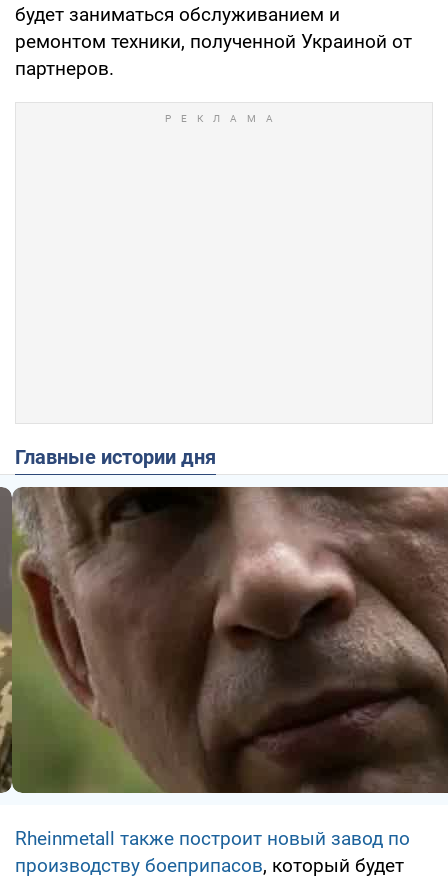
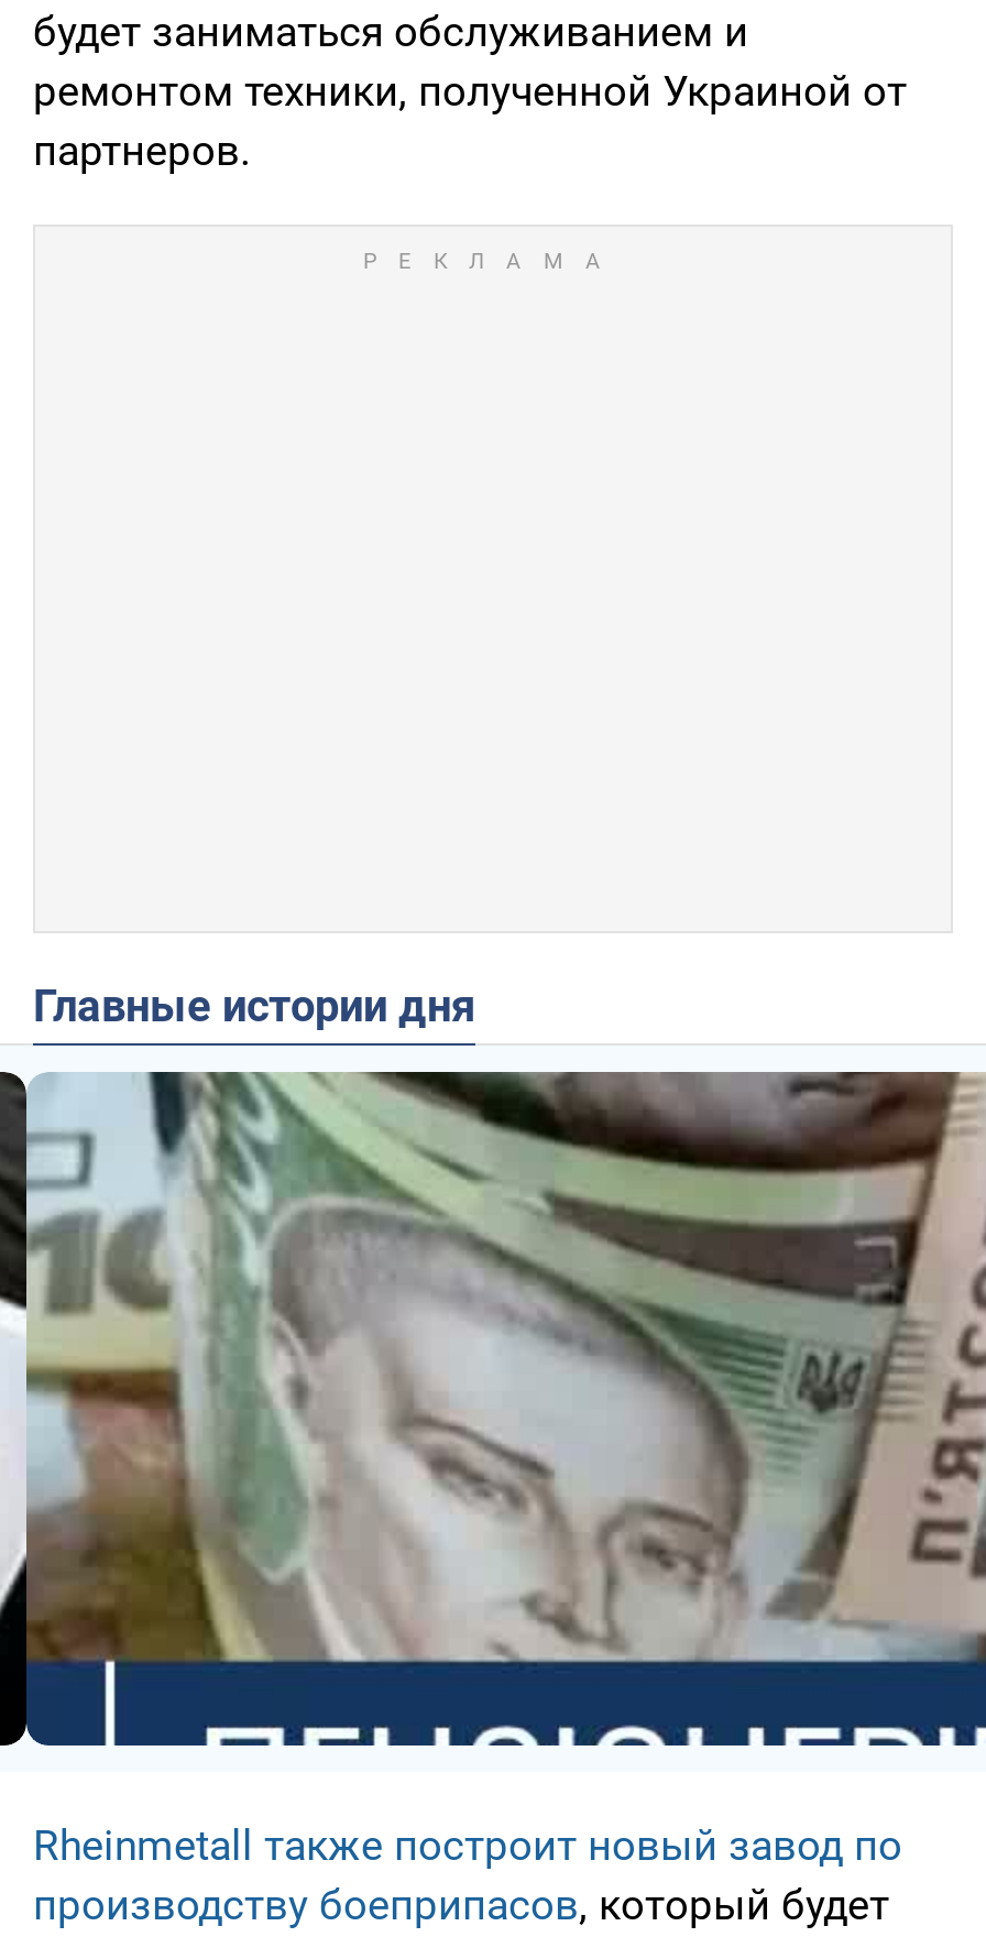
- [image]
+ [image]
